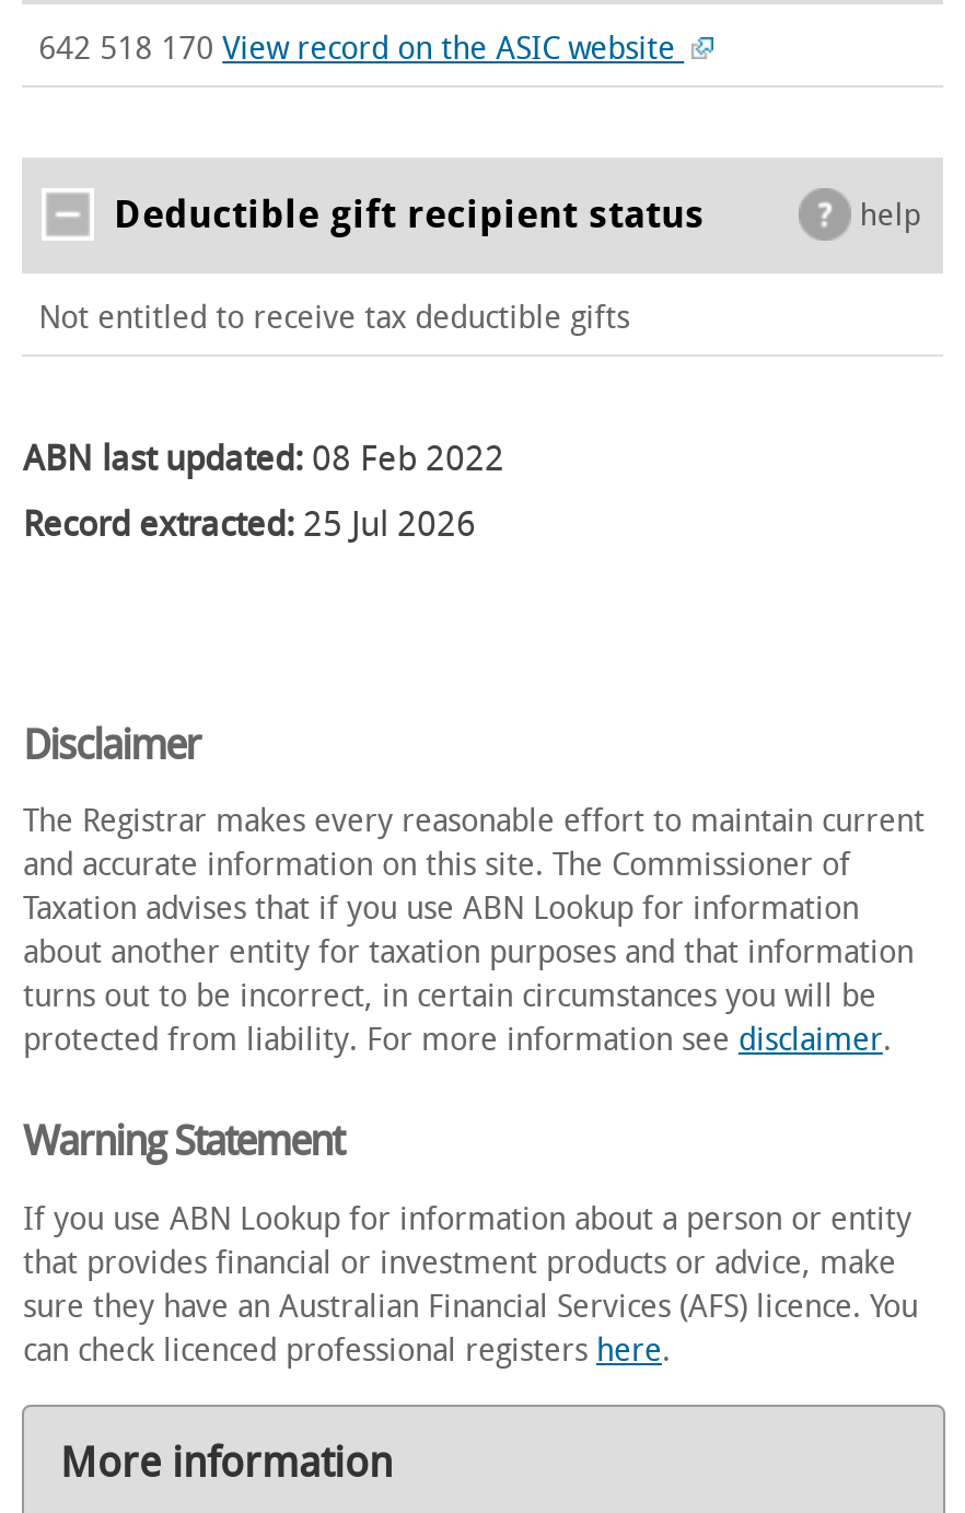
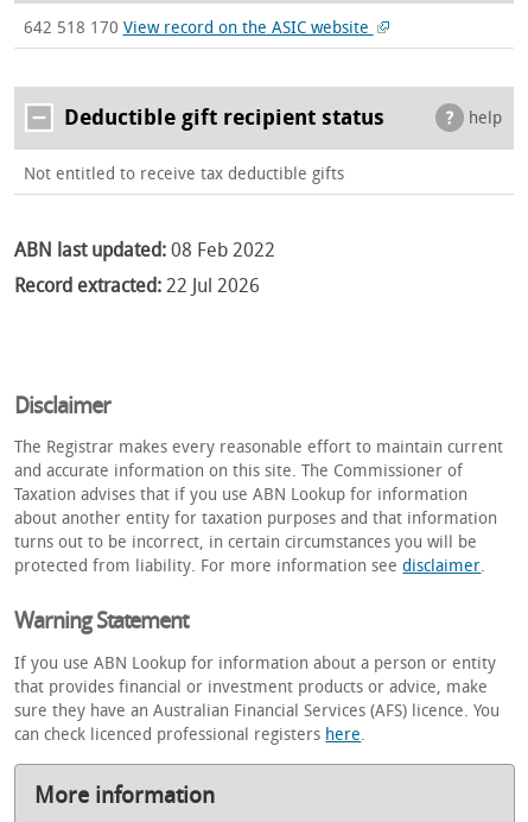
- Record extracted: 25 Jul 2026
+ Record extracted: 22 Jul 2026
